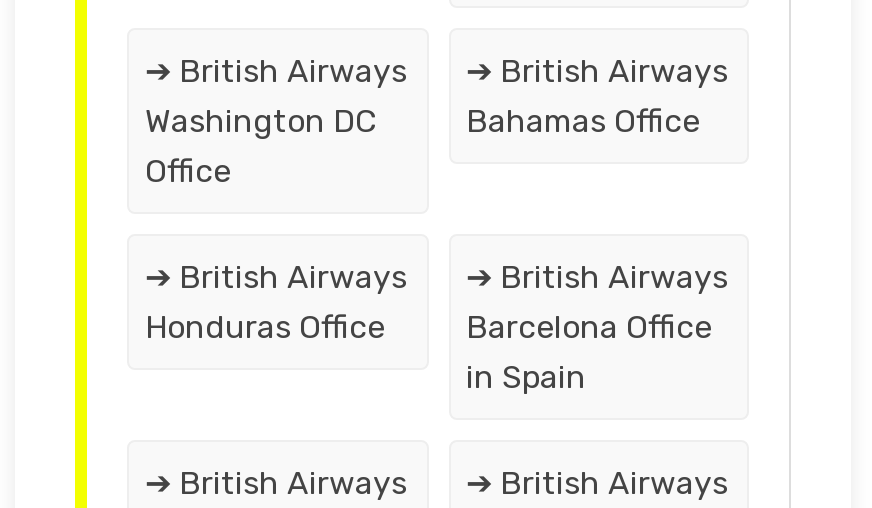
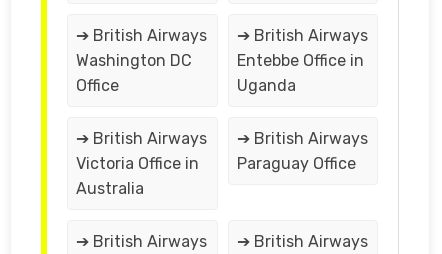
- Bahamas Office
+ Entebbe Office in
+ Uganda

- Honduras Office
+ Victoria Office in
+ Australia

- Barcelona Office
- in Spain
+ Paraguay Office
